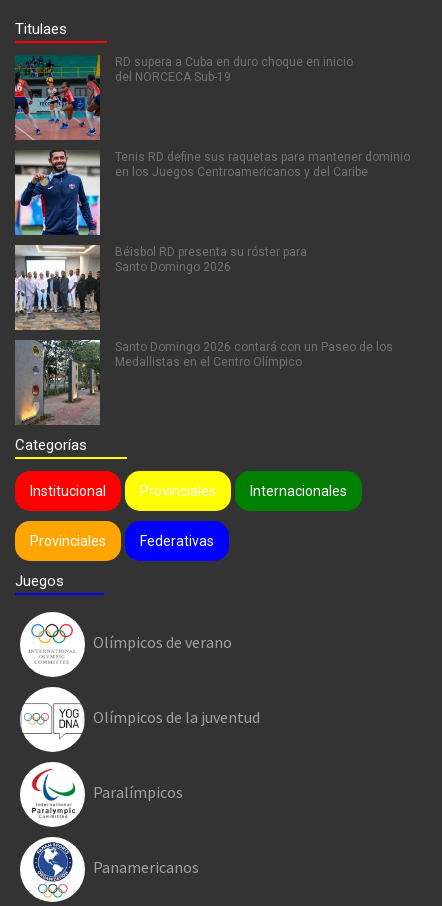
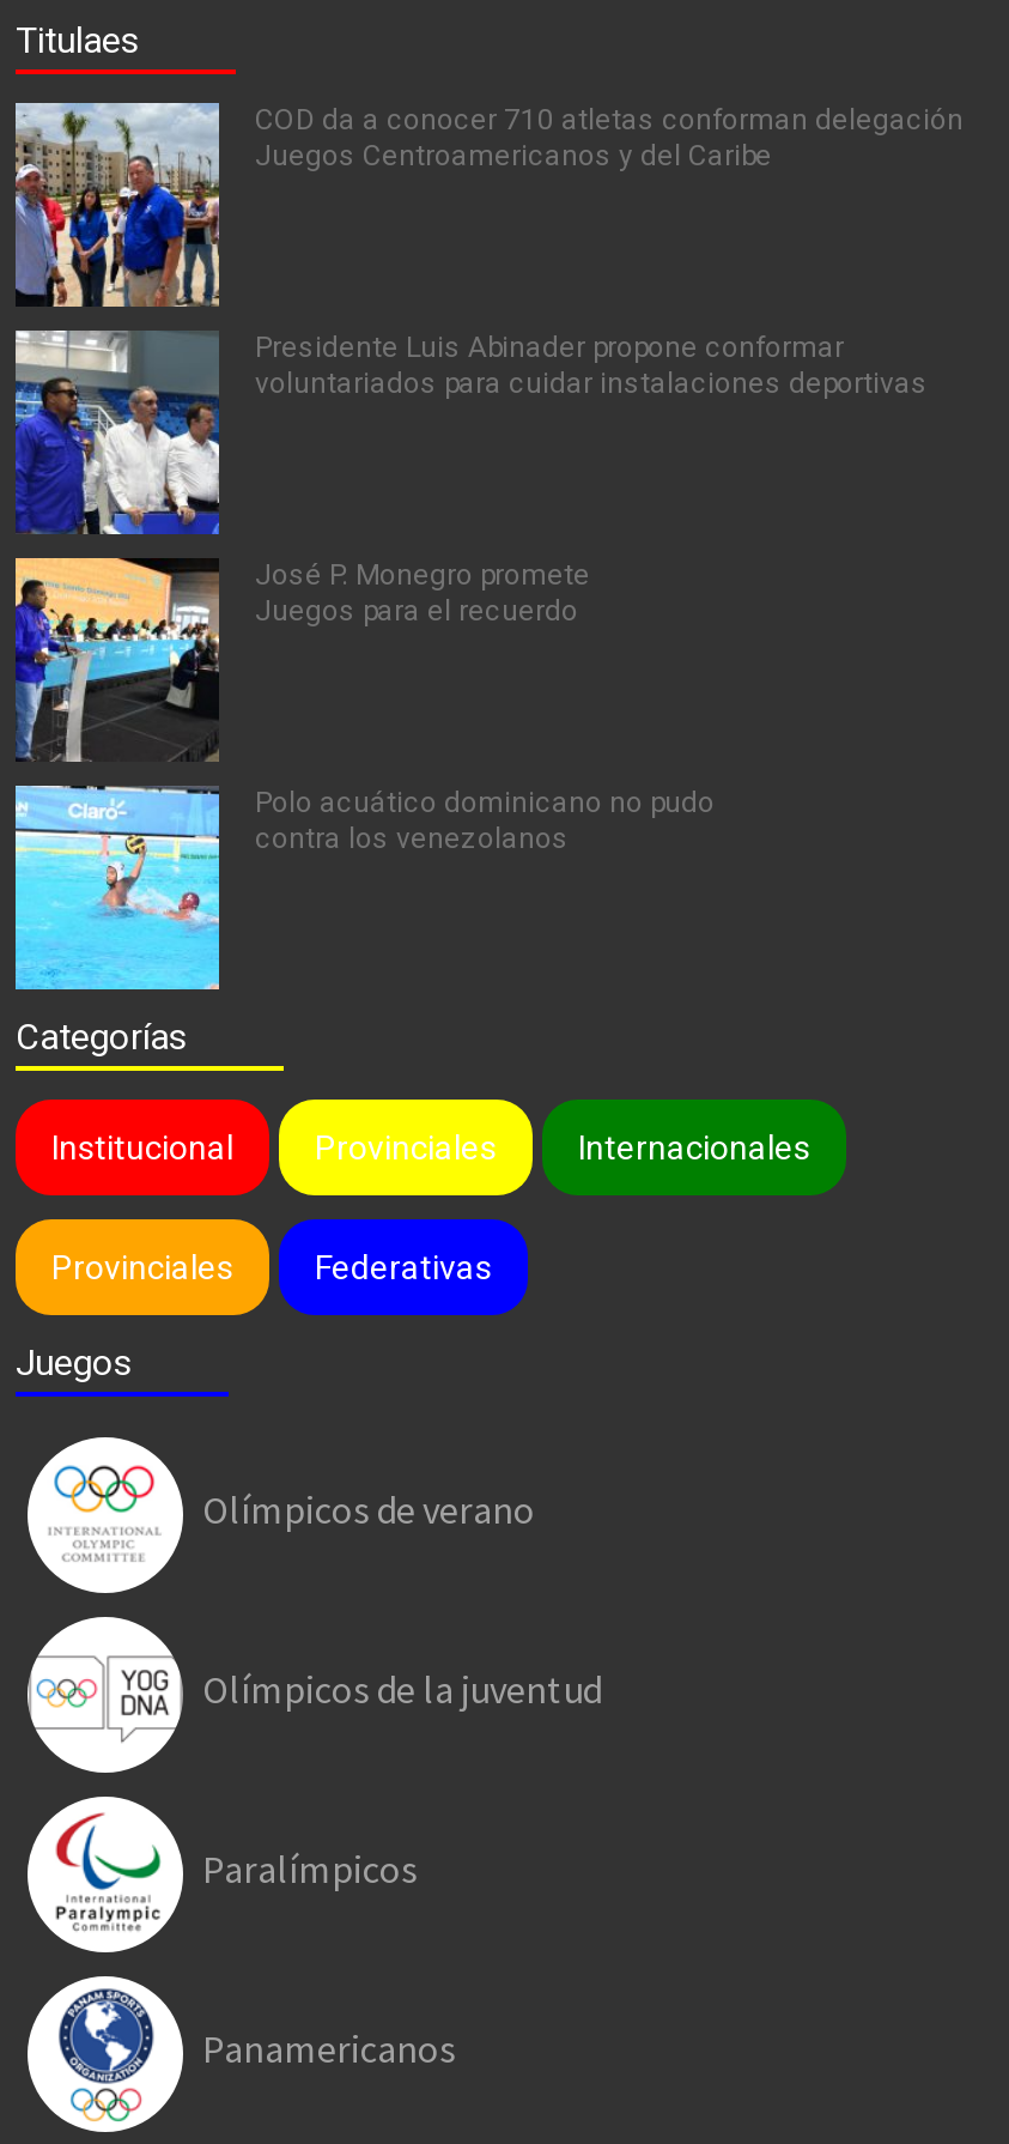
- [image]
- RD supera a Cuba en duro choque en inicio
- del NORCECA Sub-19
+ [image]
+ COD da a conocer 710 atletas conforman delegación
+ Juegos Centroamericanos y del Caribe

- [image]
- Tenis RD define sus raquetas para mantener dominio
- en los Juegos Centroamericanos y del Caribe
+ [image]
+ Presidente Luis Abinader propone conformar
+ voluntariados para cuidar instalaciones deportivas

- [image]
- Béisbol RD presenta su róster para
- Santo Domingo 2026
+ [image]
+ José P. Monegro promete
+ Juegos para el recuerdo

- [image]
- Santo Domingo 2026 contará con un Paseo de los
- Medallistas en el Centro Olímpico
+ [image]
+ Polo acuático dominicano no pudo
+ contra los venezolanos
